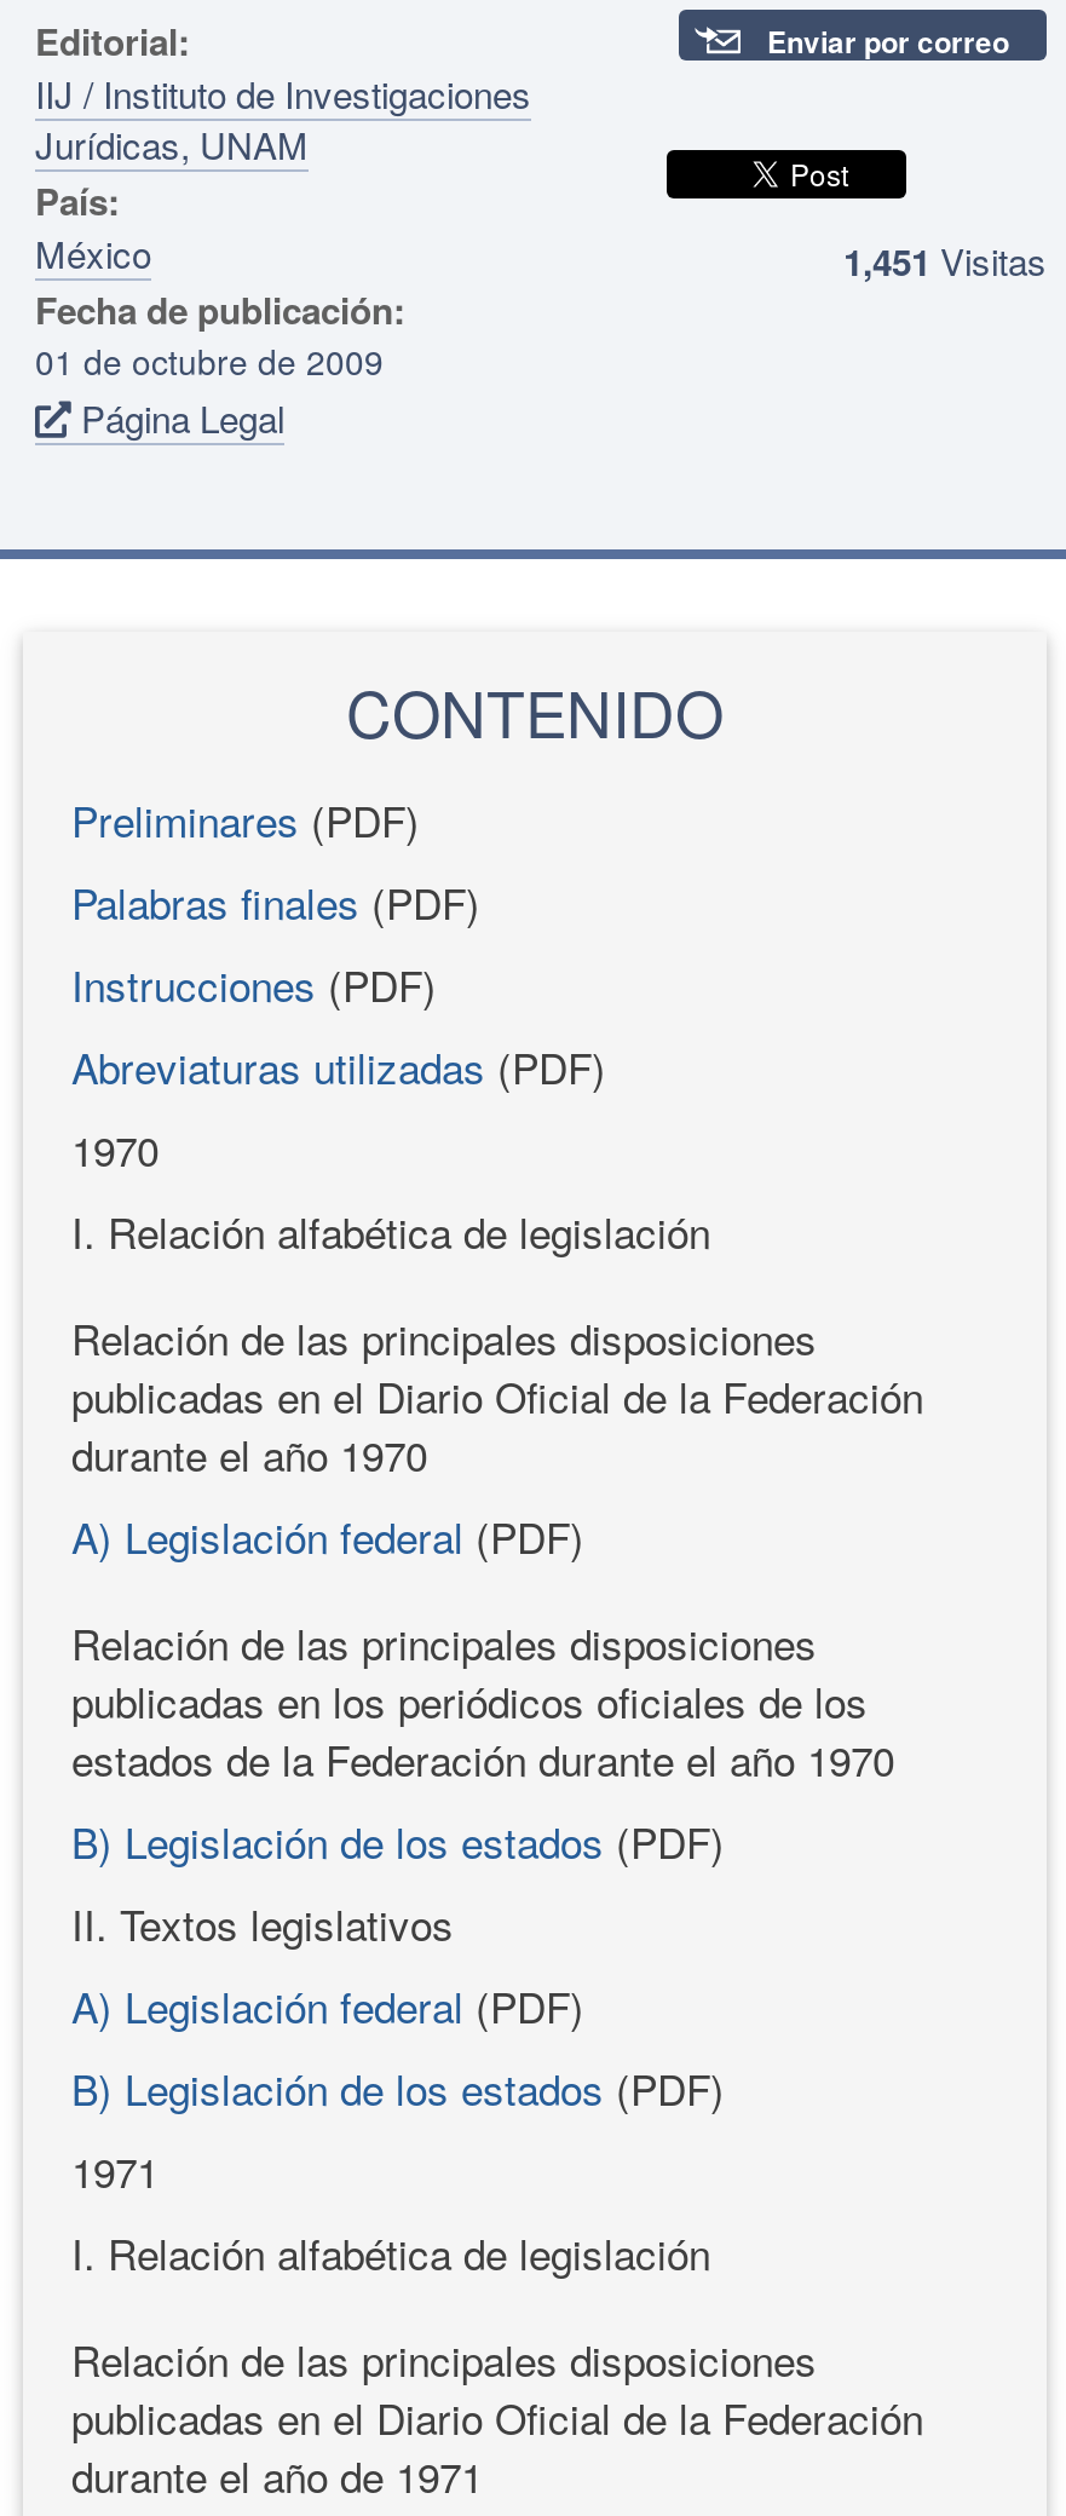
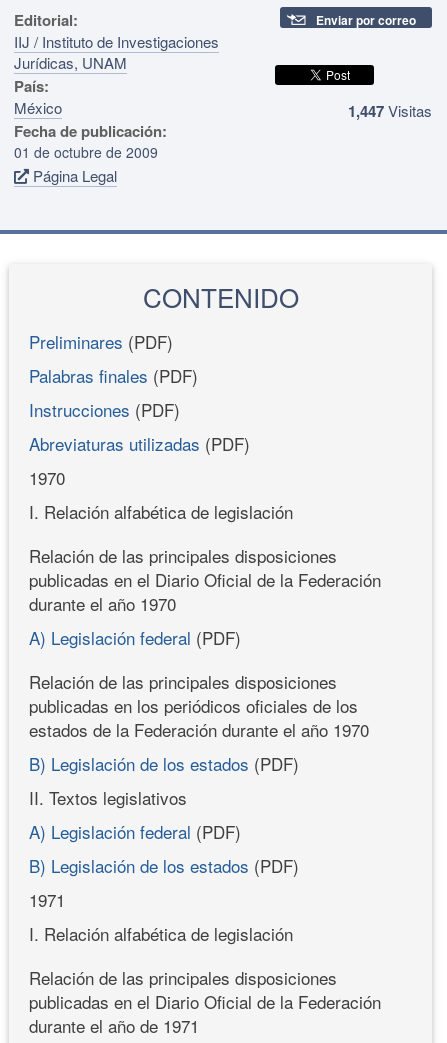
- 1,451 Visitas
+ 1,447 Visitas
